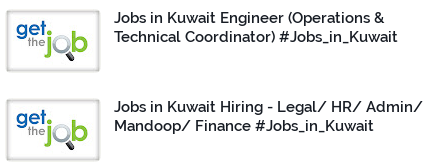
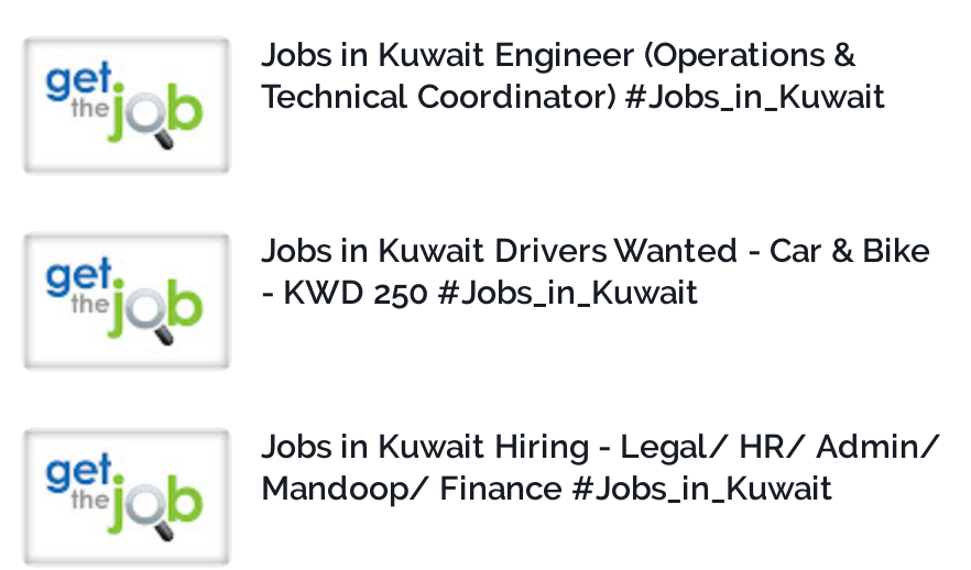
+ Jobs in Kuwait Drivers Wanted - Car & Bike
+ - KWD 250 #Jobs_in_Kuwait
